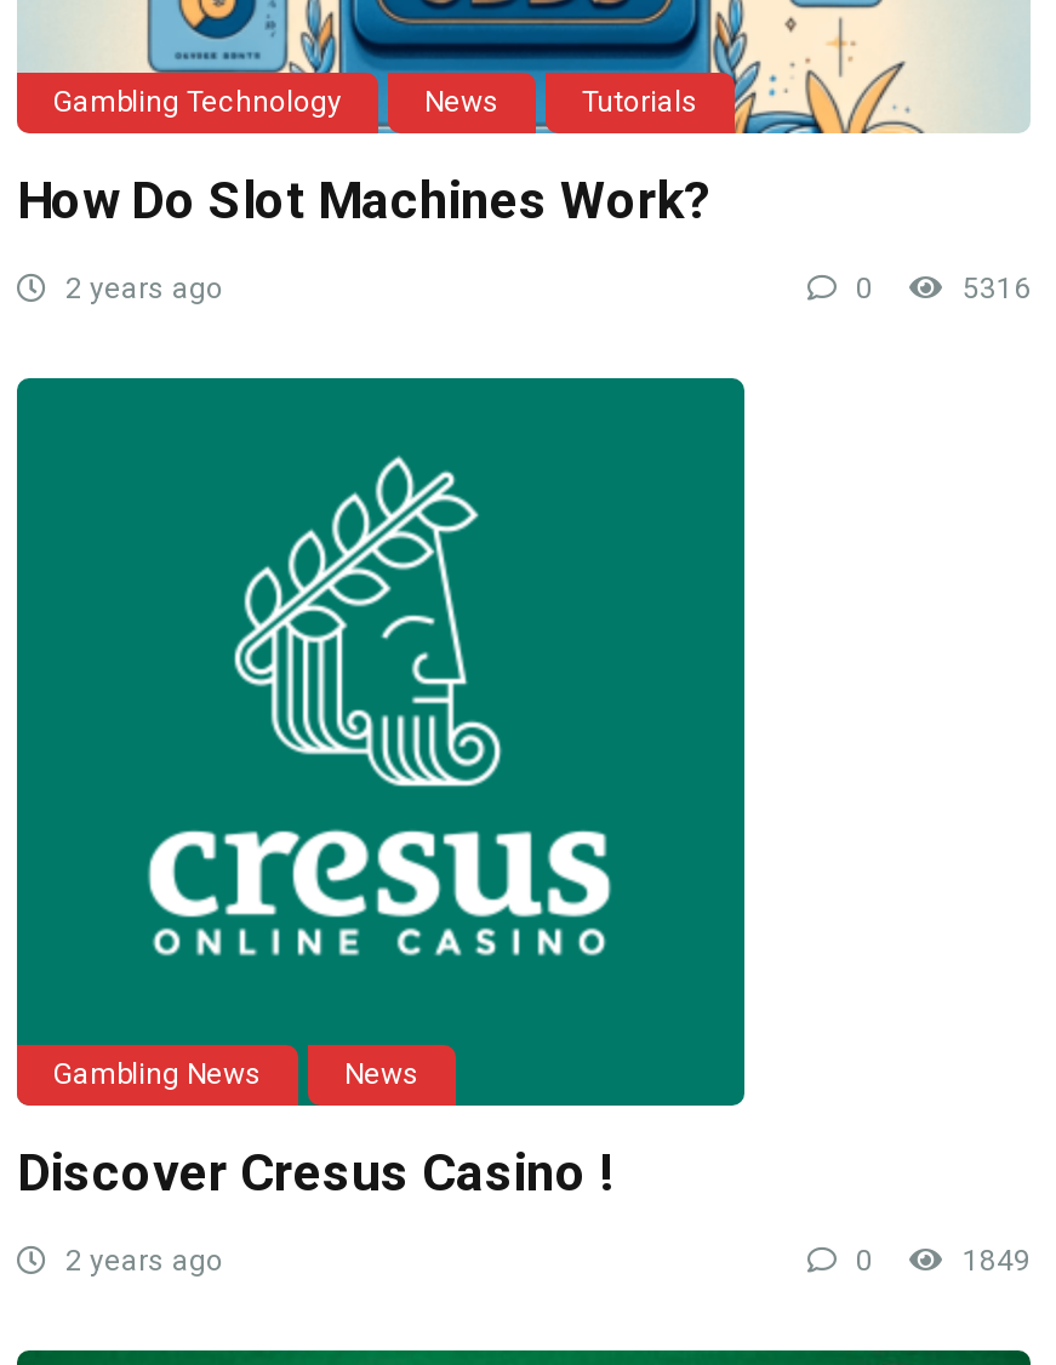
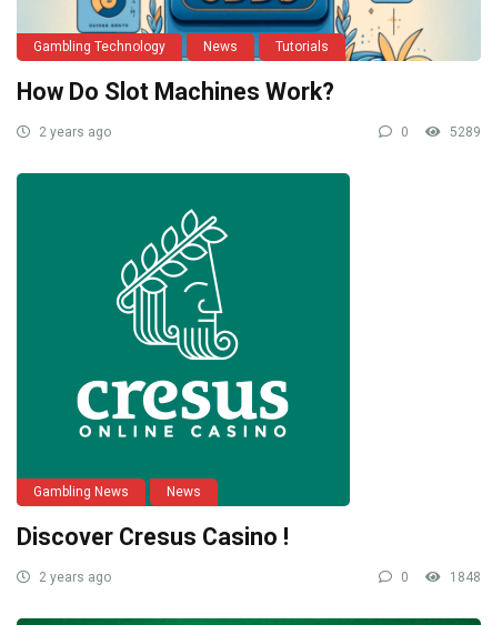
- 5316
+ 5289

- 1849
+ 1848
